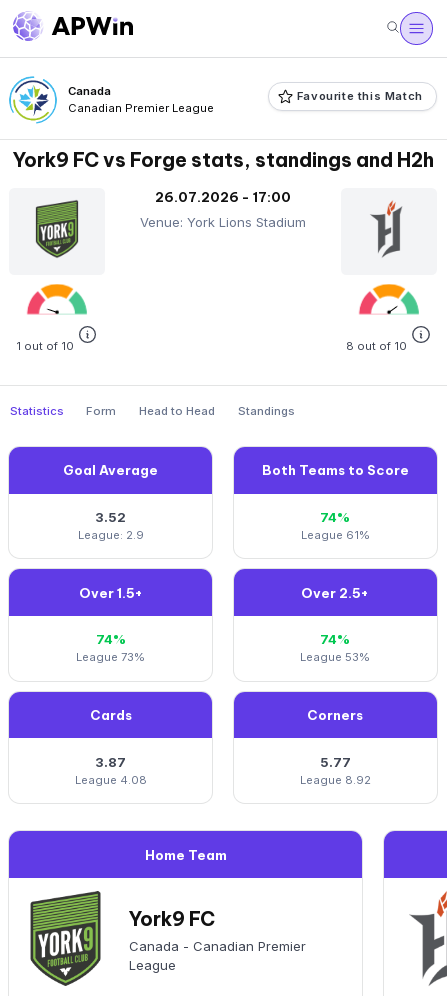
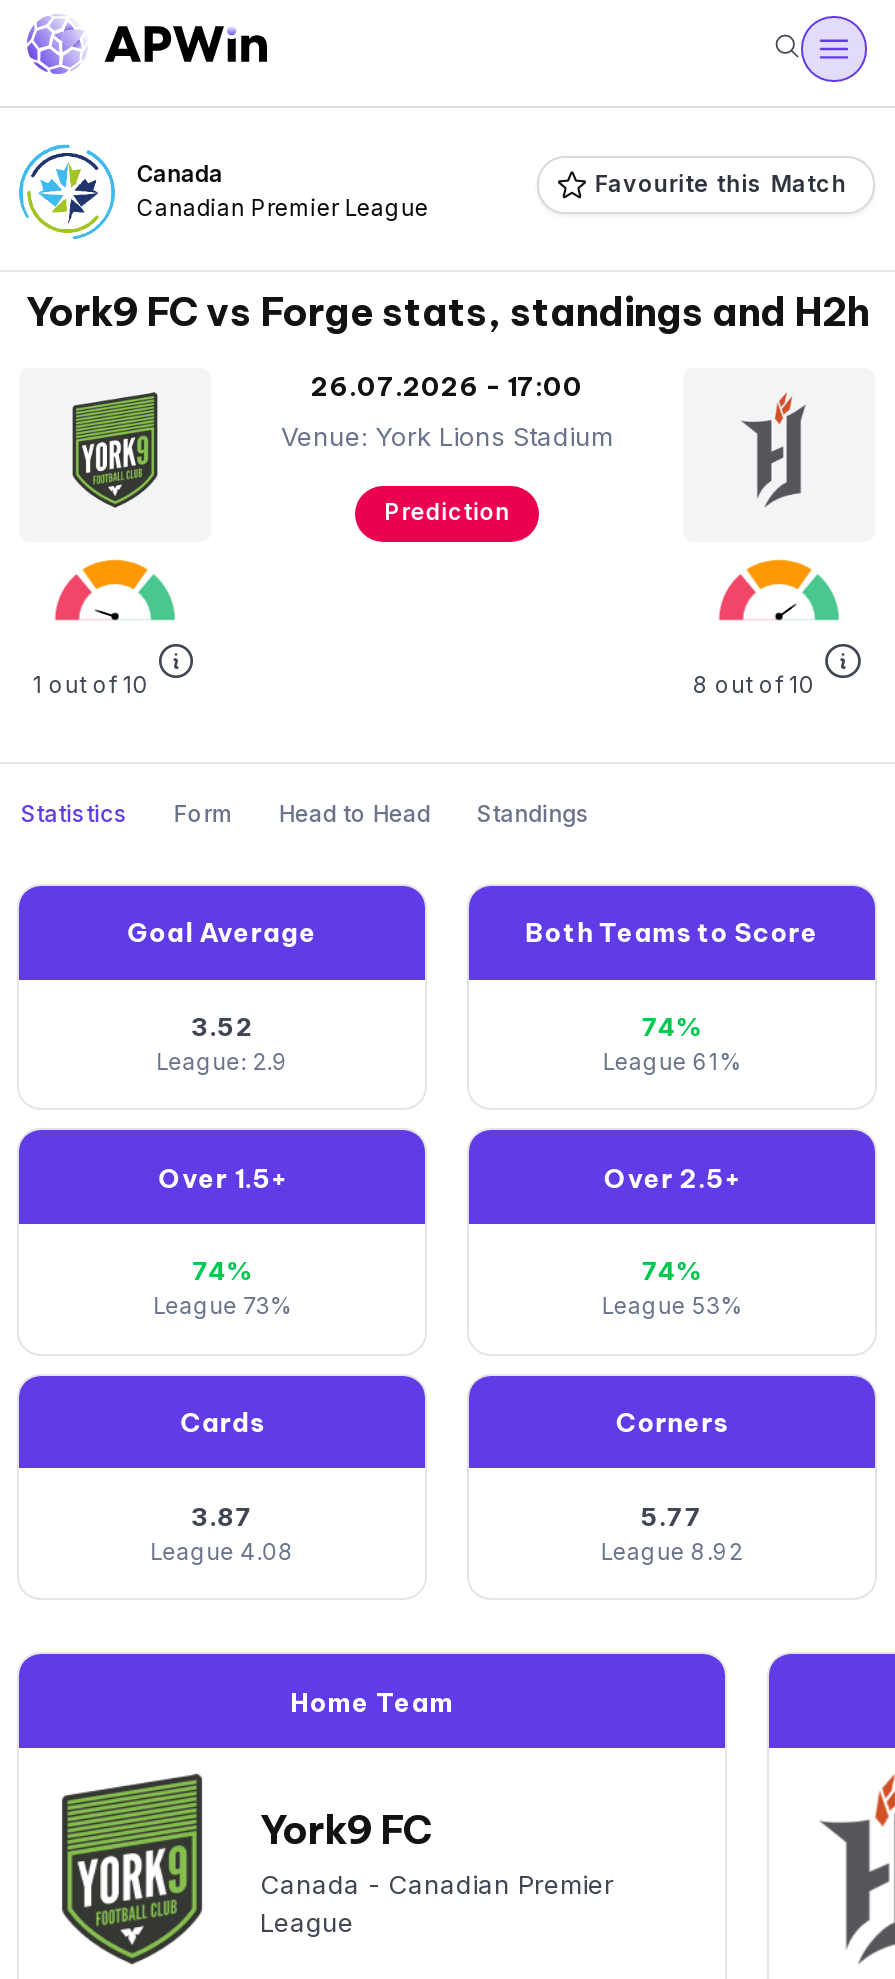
+ Prediction
